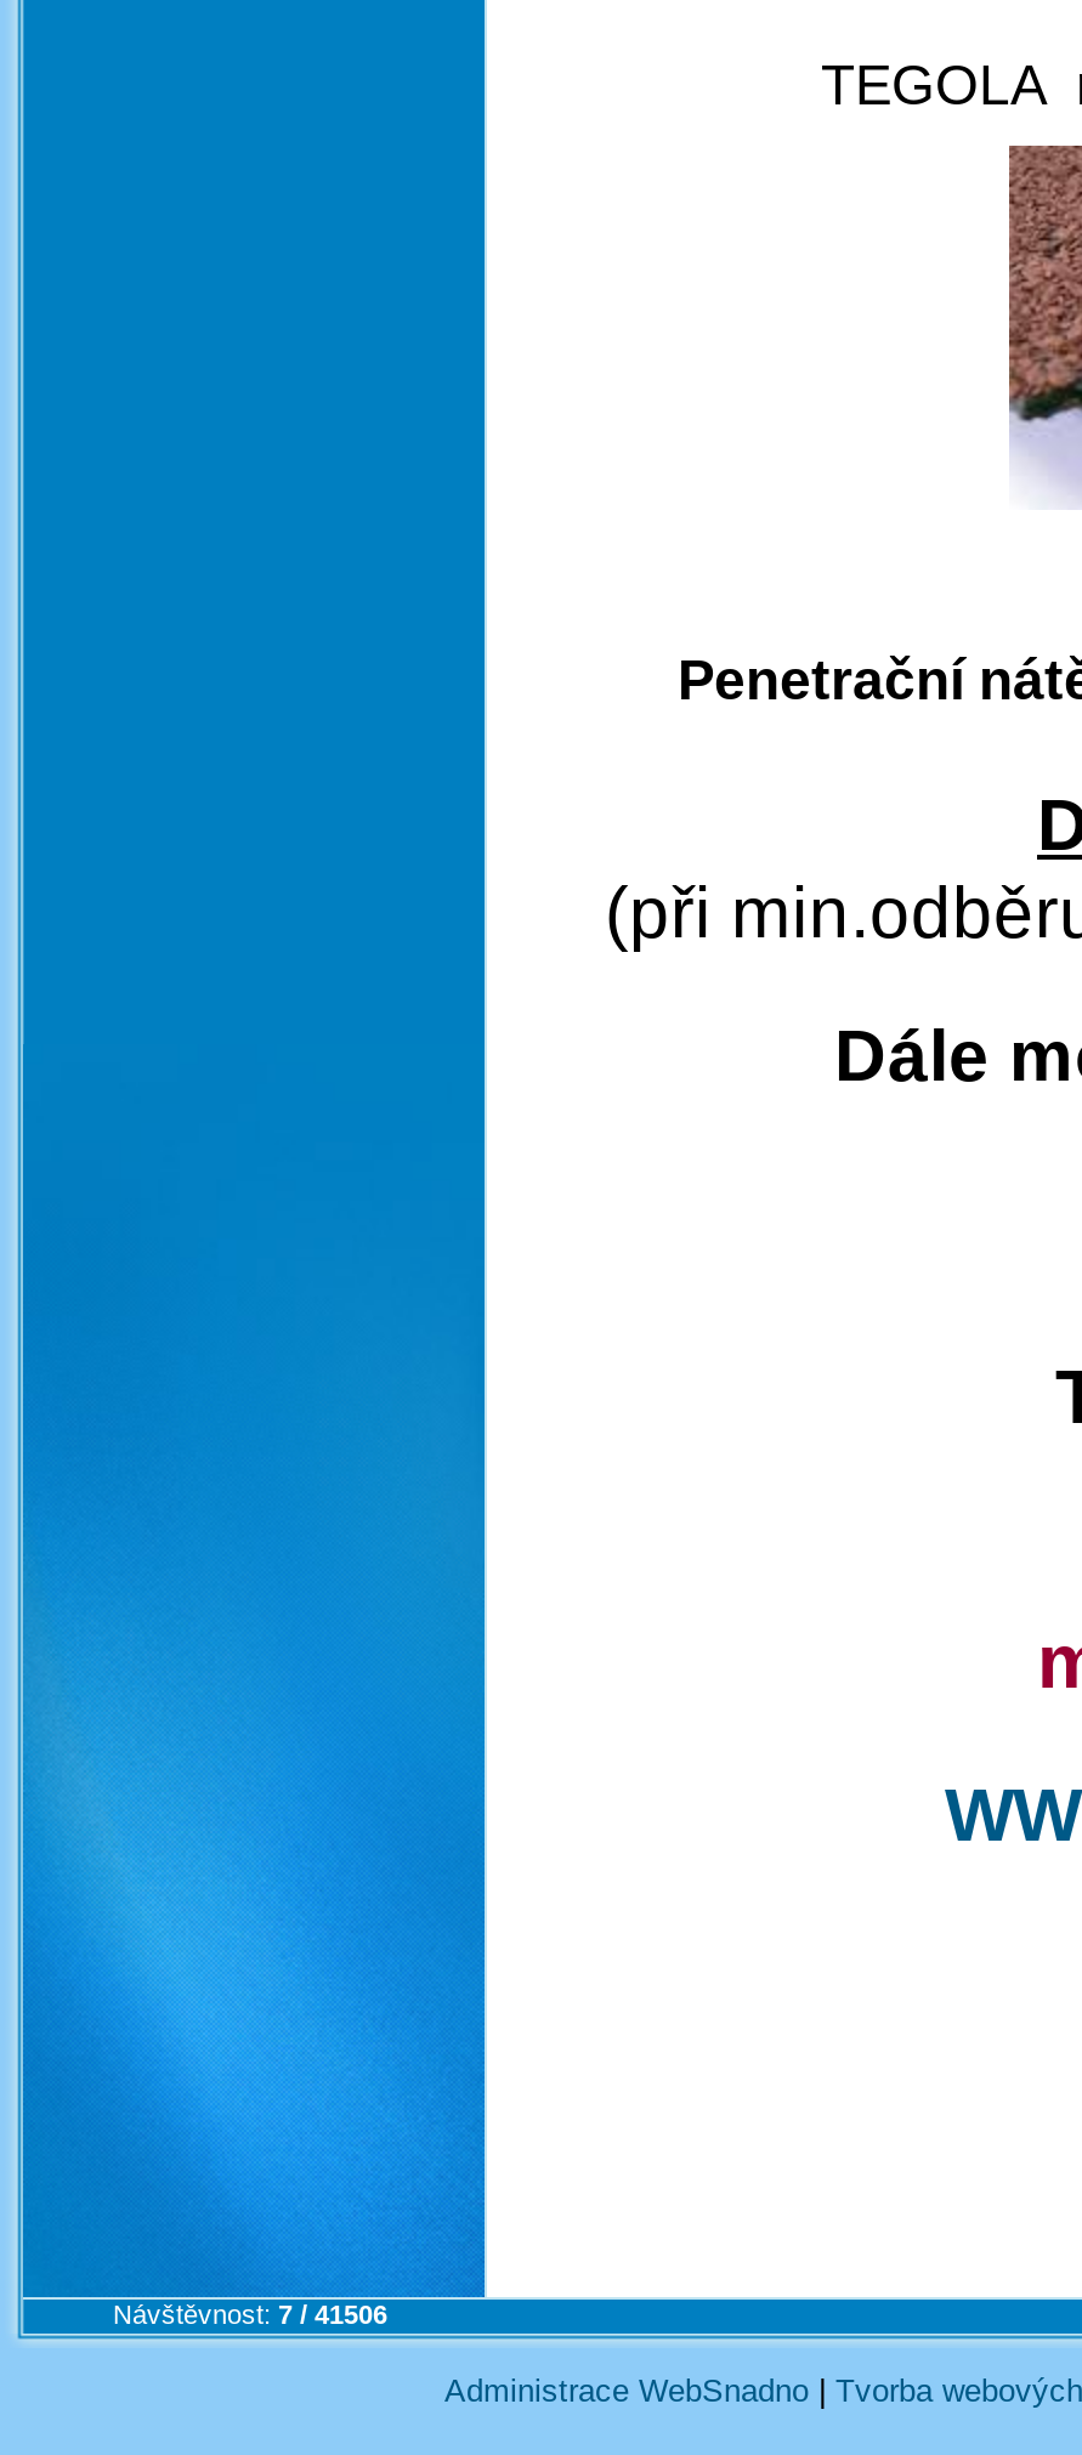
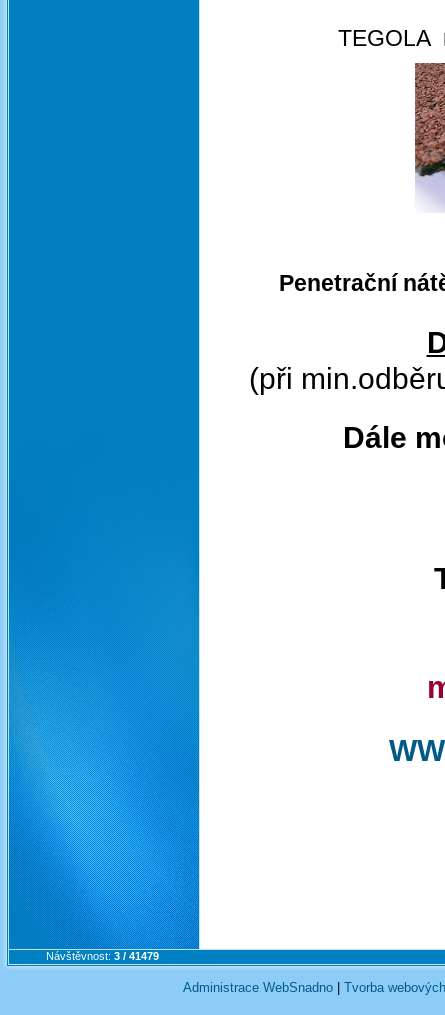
- Návštěvnost:7 / 41506
+ Návštěvnost:3 / 41479
